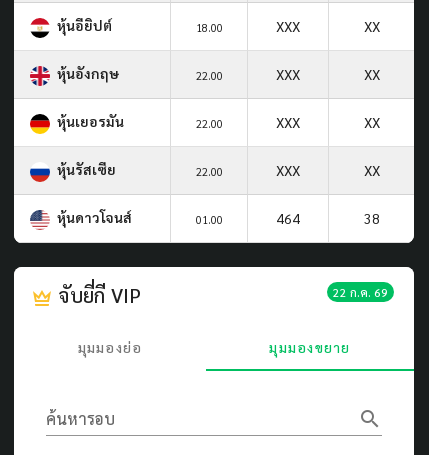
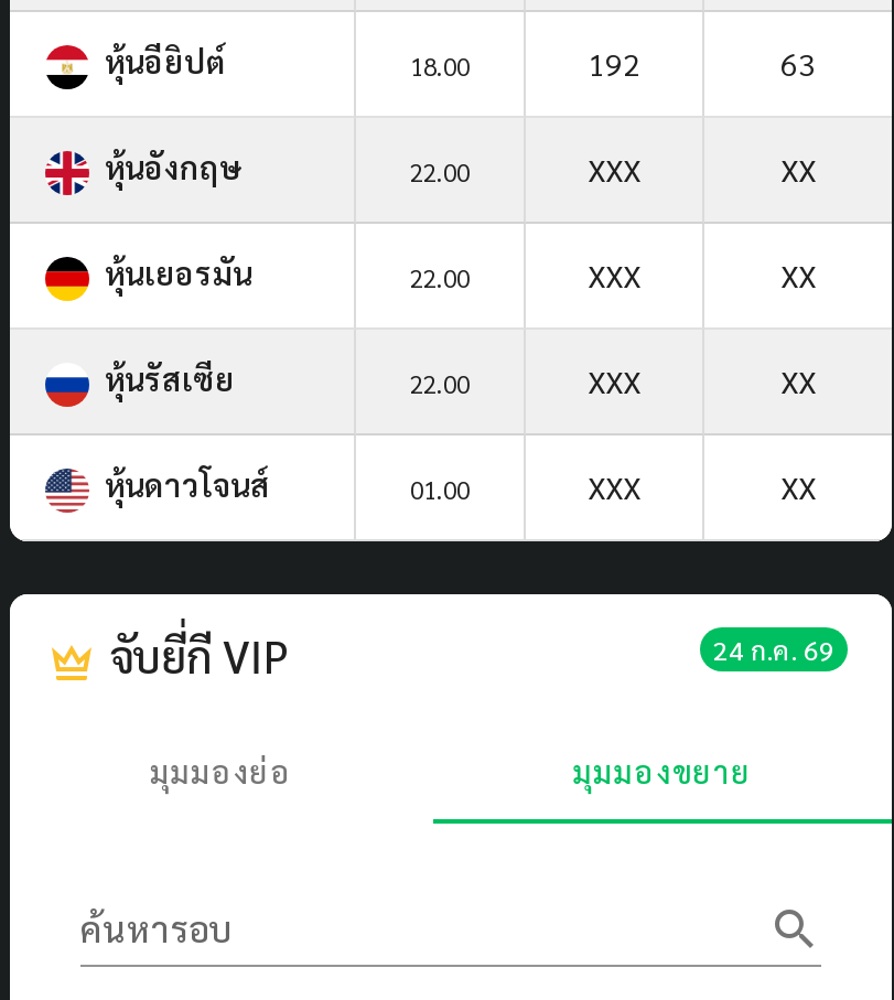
- XXX
- XX
+ 192
+ 63

- 464
- 38
+ XXX
+ XX

- 22 ก.ค. 69
+ 24 ก.ค. 69
